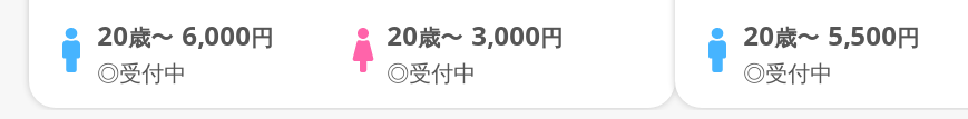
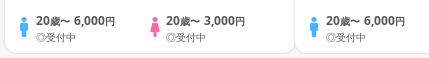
- 20歳〜 5,500円
+ 20歳〜 6,000円
